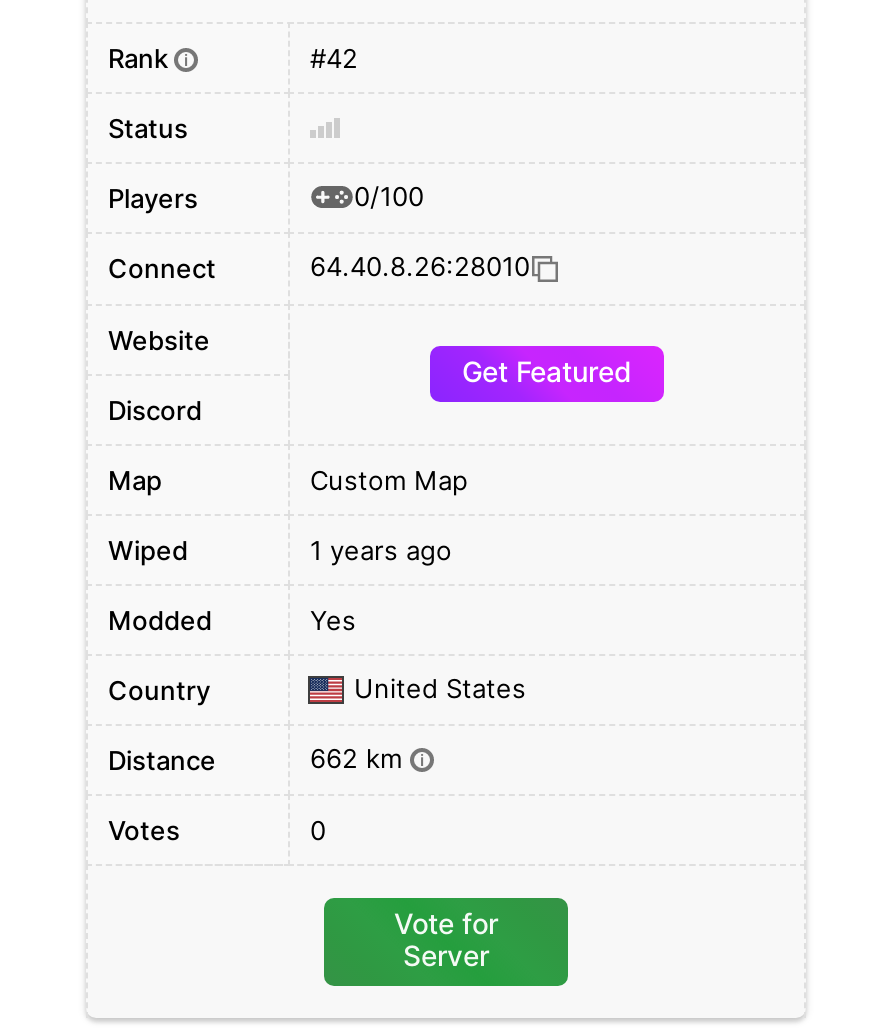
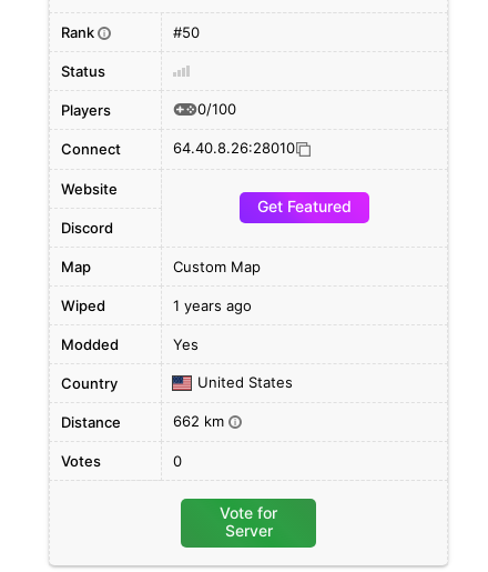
- #42
+ #50
